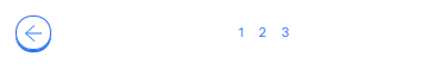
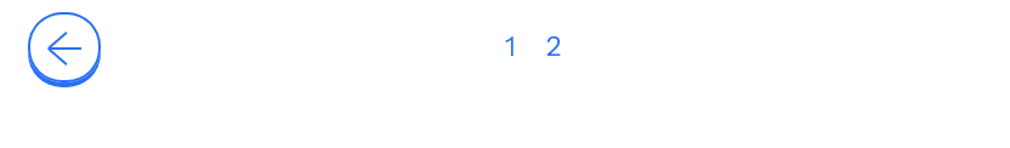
- 3
